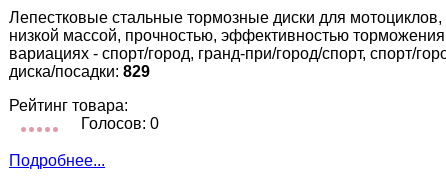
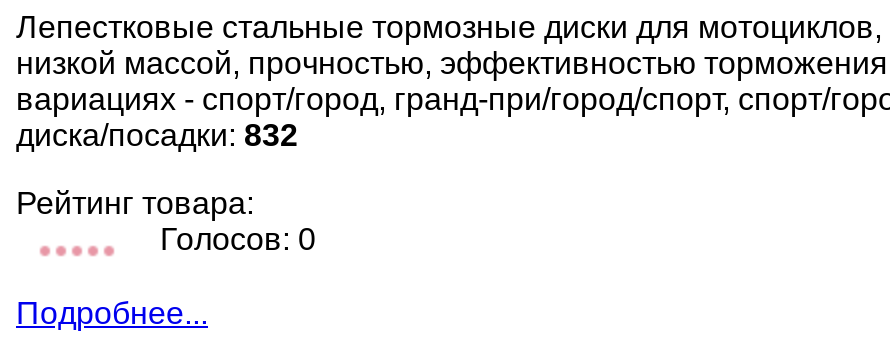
- диска/посадки: 829
+ диска/посадки: 832
